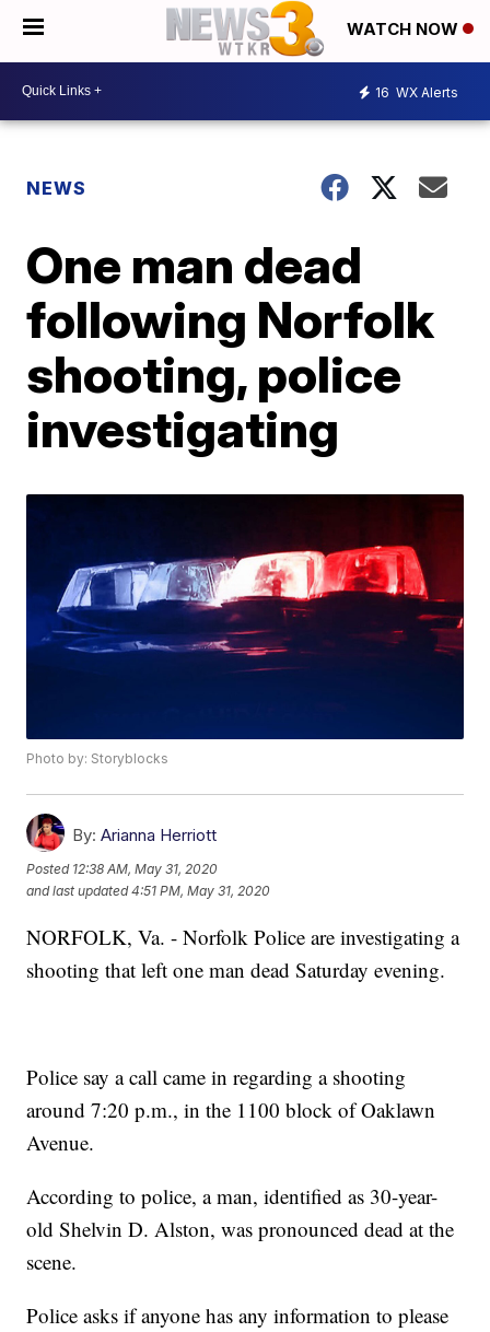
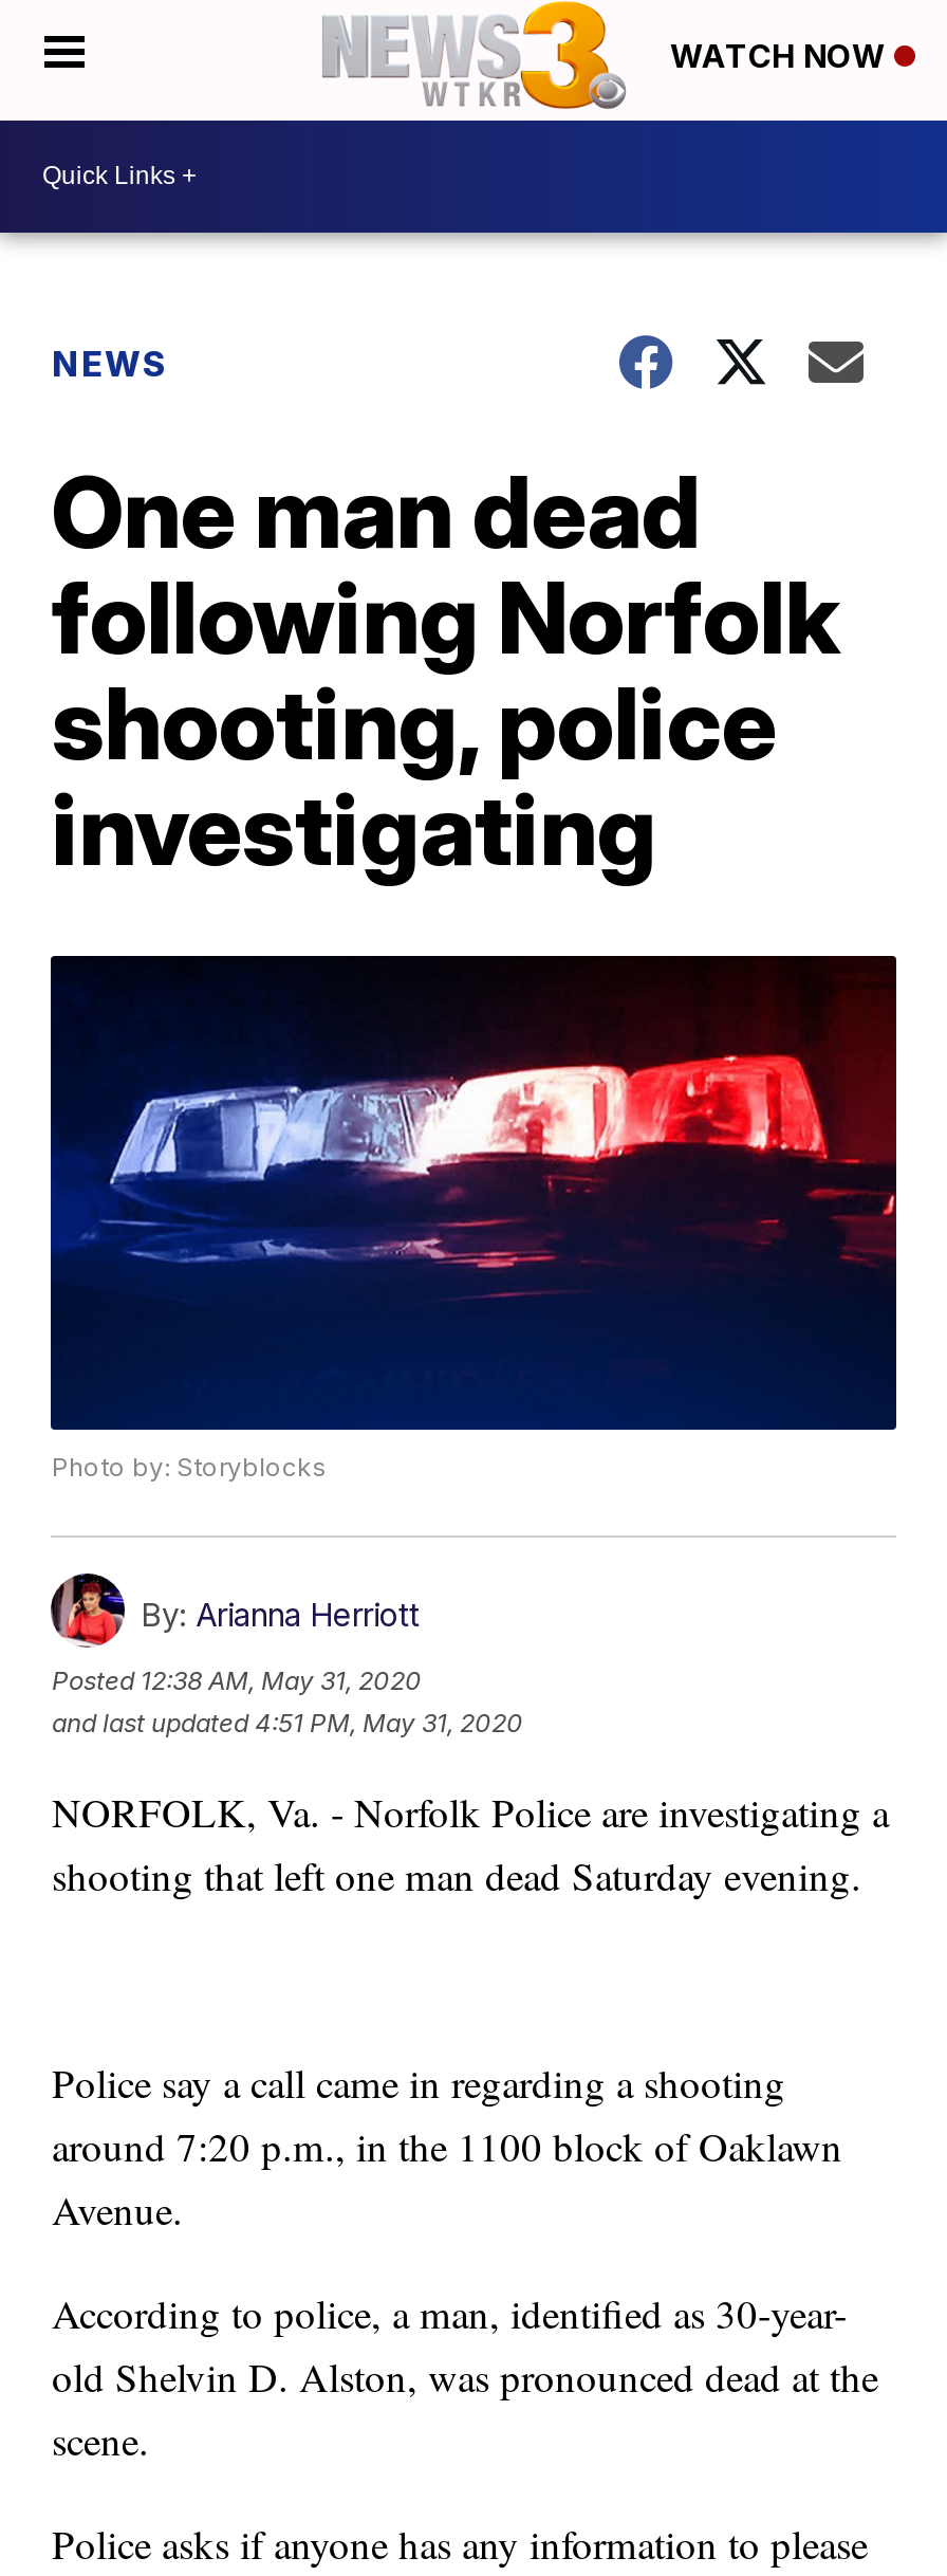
- 16 WX Alerts
